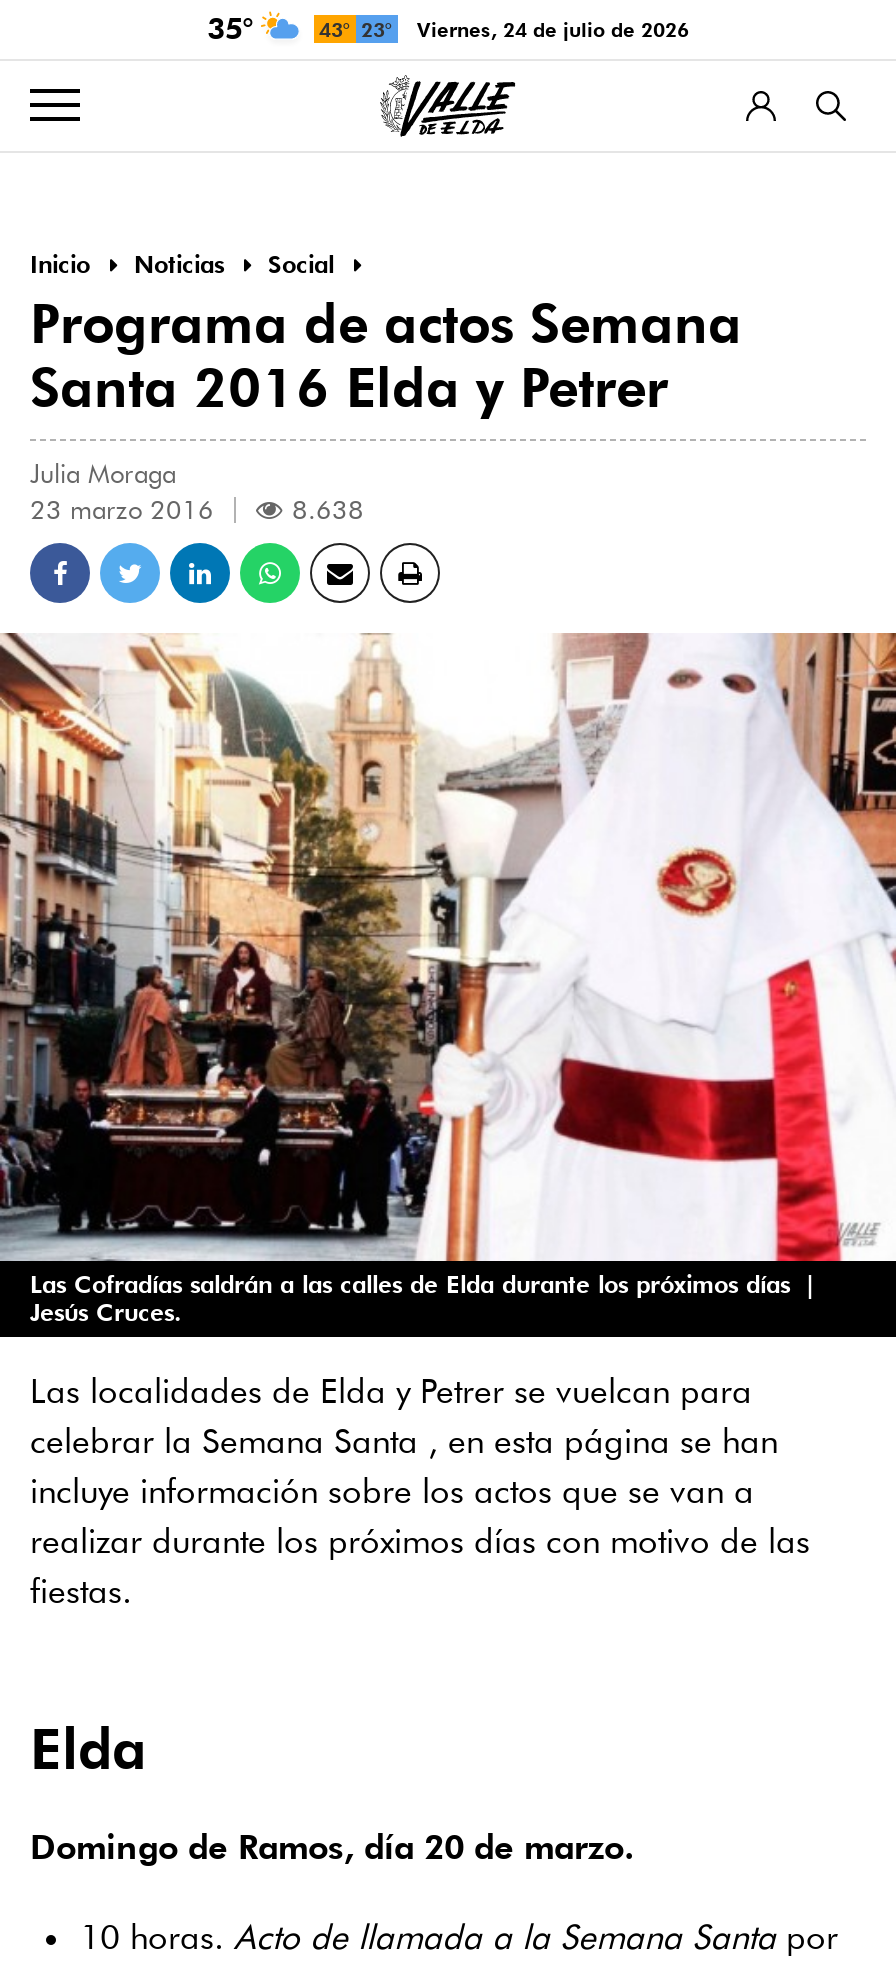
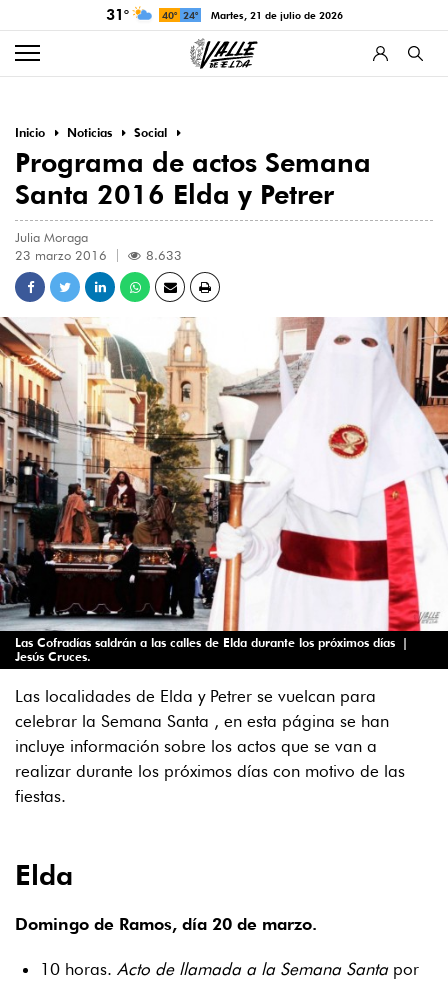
- 35°
+ 31°

- 43° 23°
+ 40° 24°

- viernes, 24 de julio de 2026
+ martes, 21 de julio de 2026

- 8.638
+ 8.633
